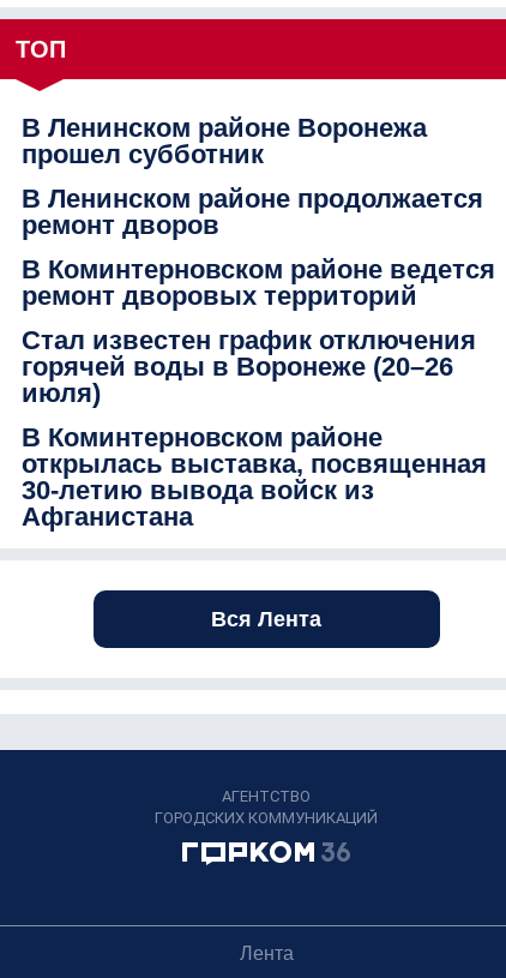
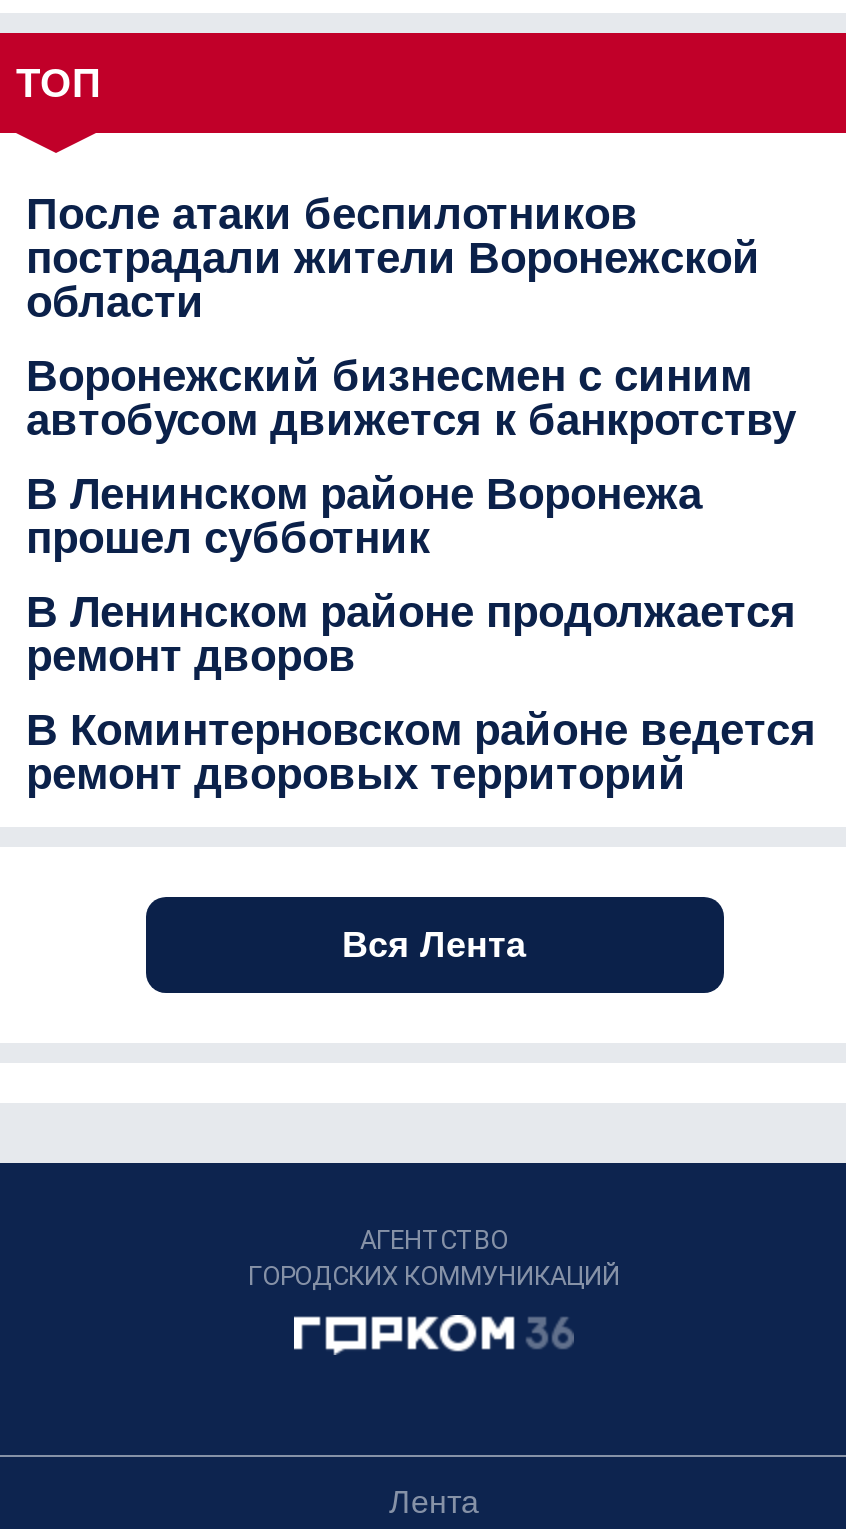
+ После атаки беспилотников
+ пострадали жители Воронежской
+ области
+ Воронежский бизнесмен с синим
+ автобусом движется к банкротству

moved down: В Ленинском районе Воронежа | прошел субботник | В Ленинском районе продолжается | ремонт дворов | В Коминтерновском районе ведется | ремонт дворовых территорий

- Стал известен график отключения
- горячей воды в Воронеже (20–26
- июля)
- В Коминтерновском районе
- открылась выставка, посвященная
- 30-летию вывода войск из
- Афганистана
